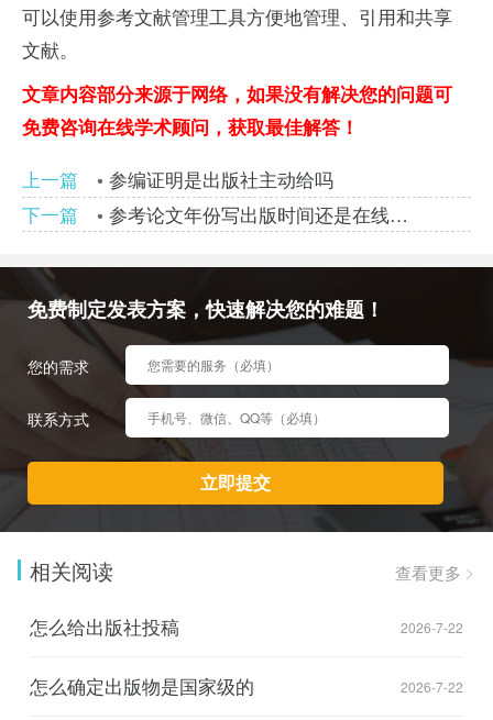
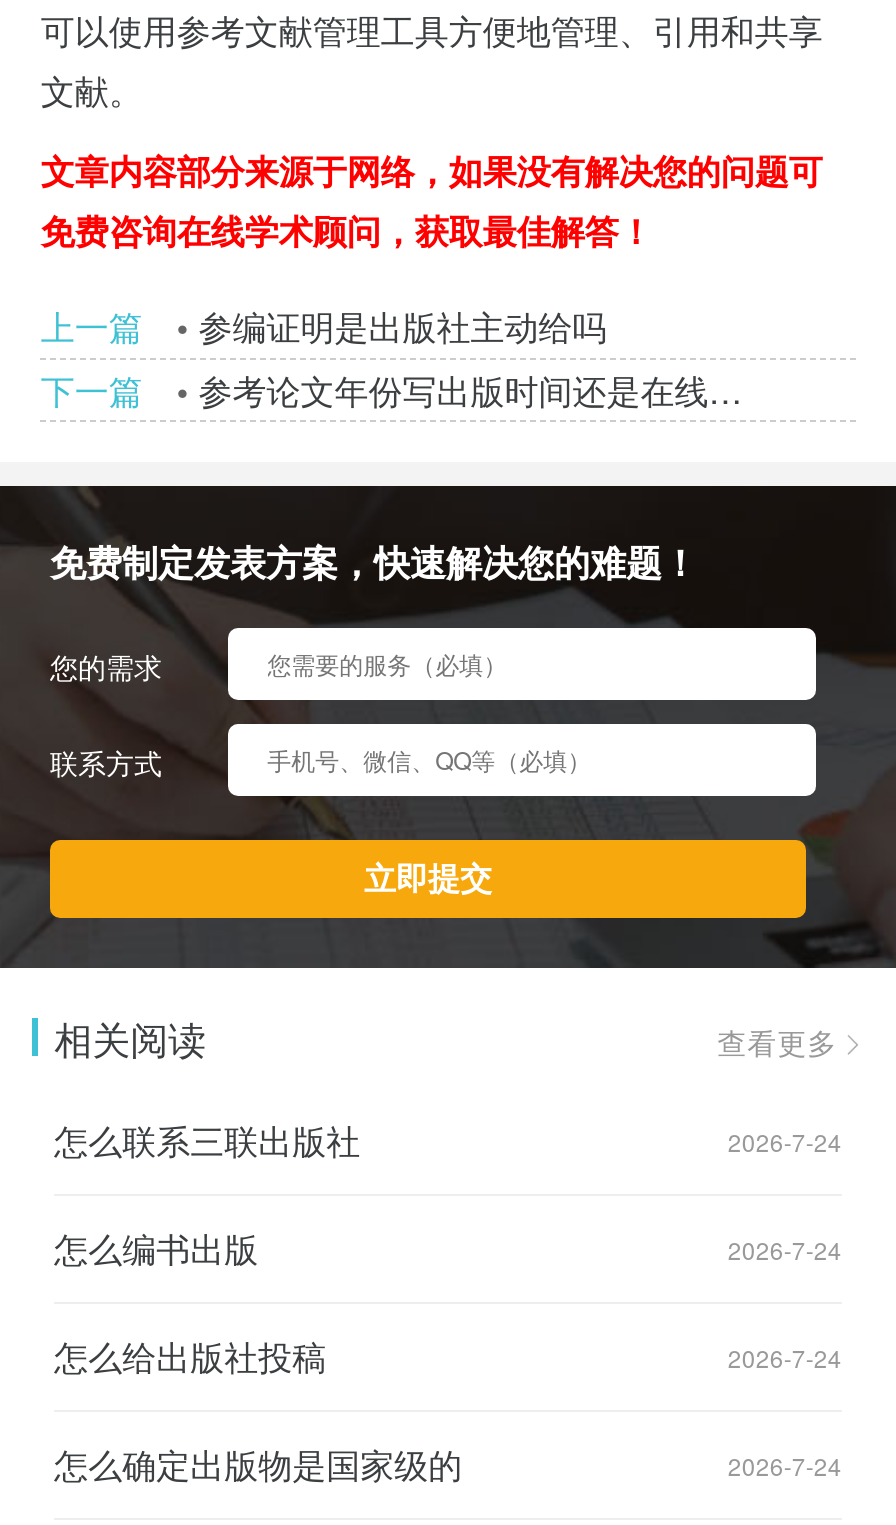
+ 怎么联系三联出版社
+ 2026-7-24
+ 怎么编书出版
+ 2026-7-24

- 2026-7-22
+ 2026-7-24

- 2026-7-22
+ 2026-7-24
